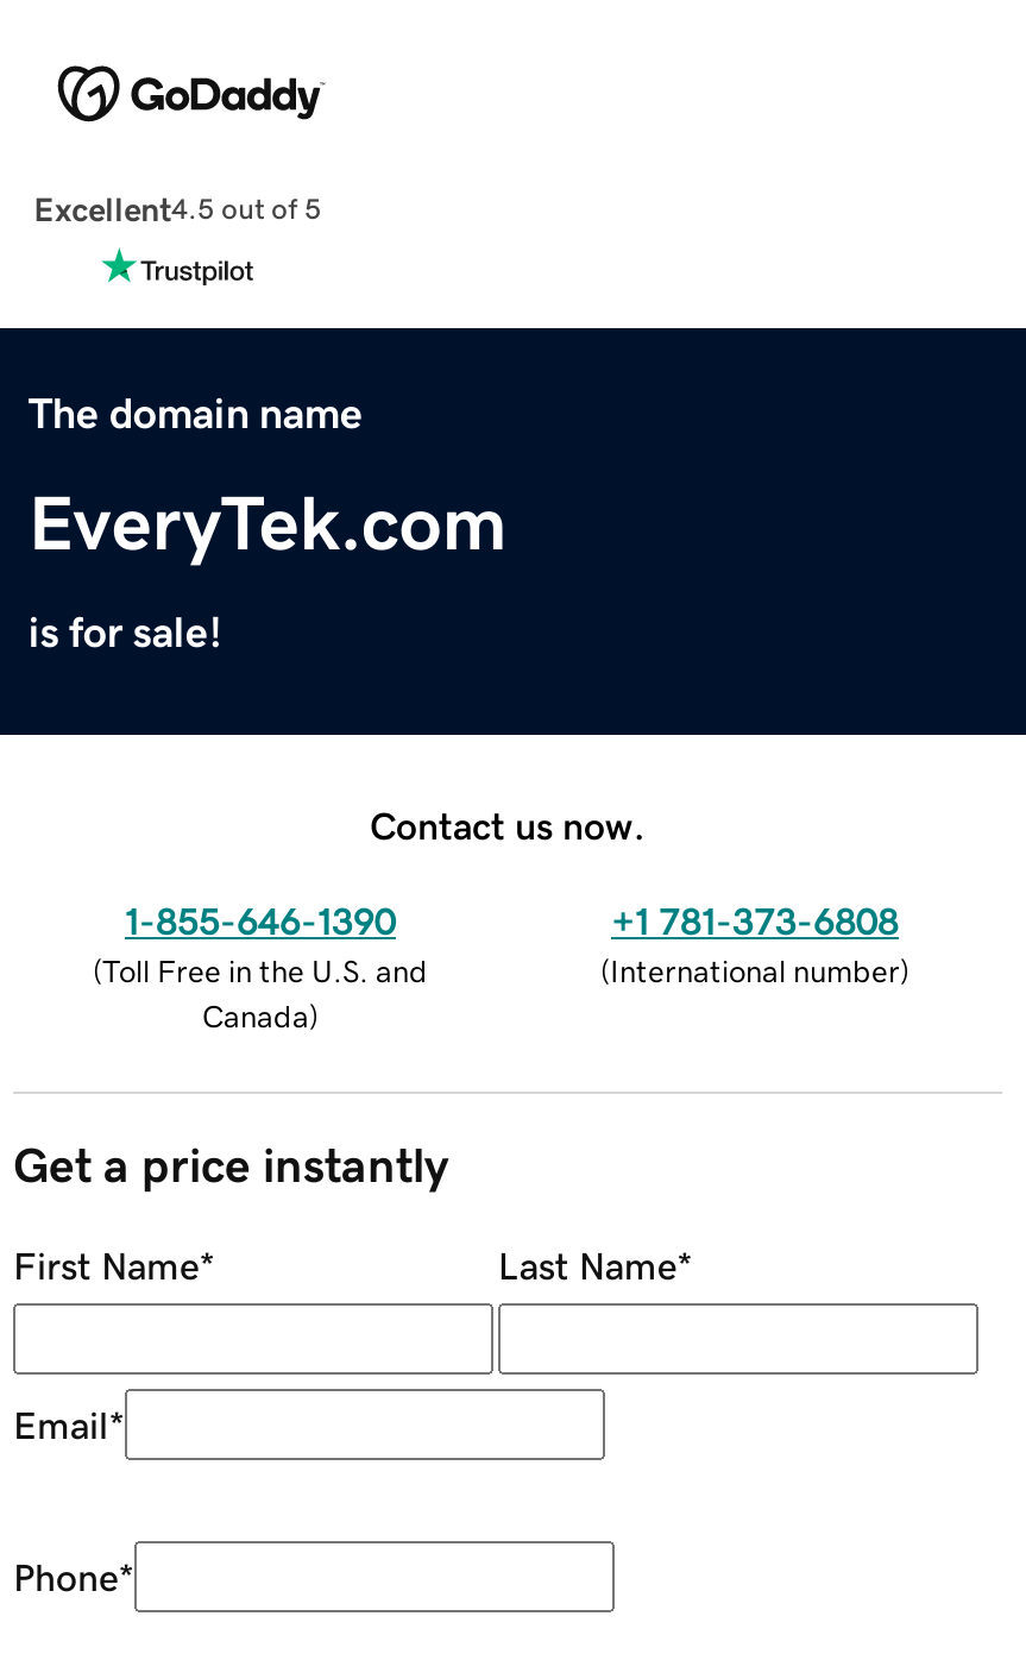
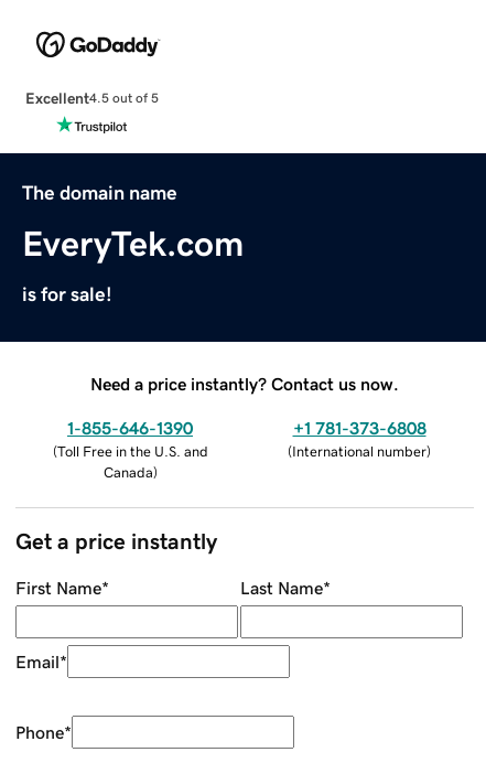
- Contact us now.
+ Need a price instantly? Contact us now.
